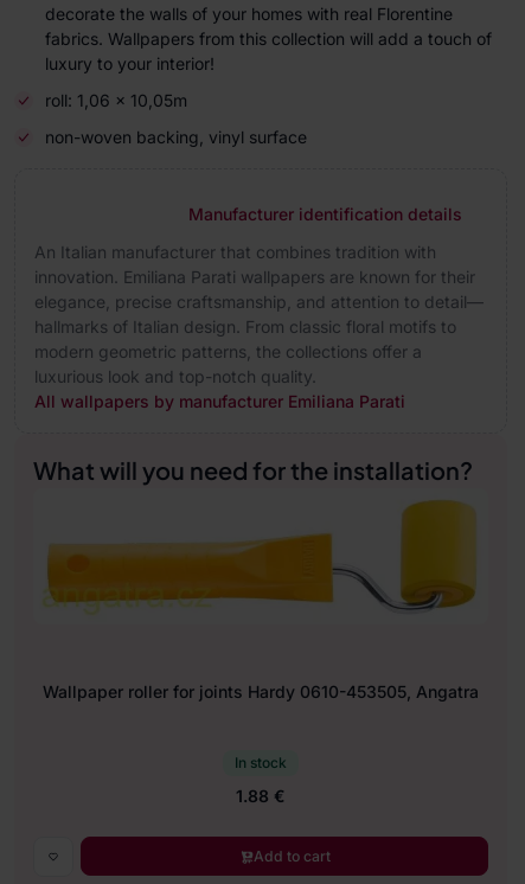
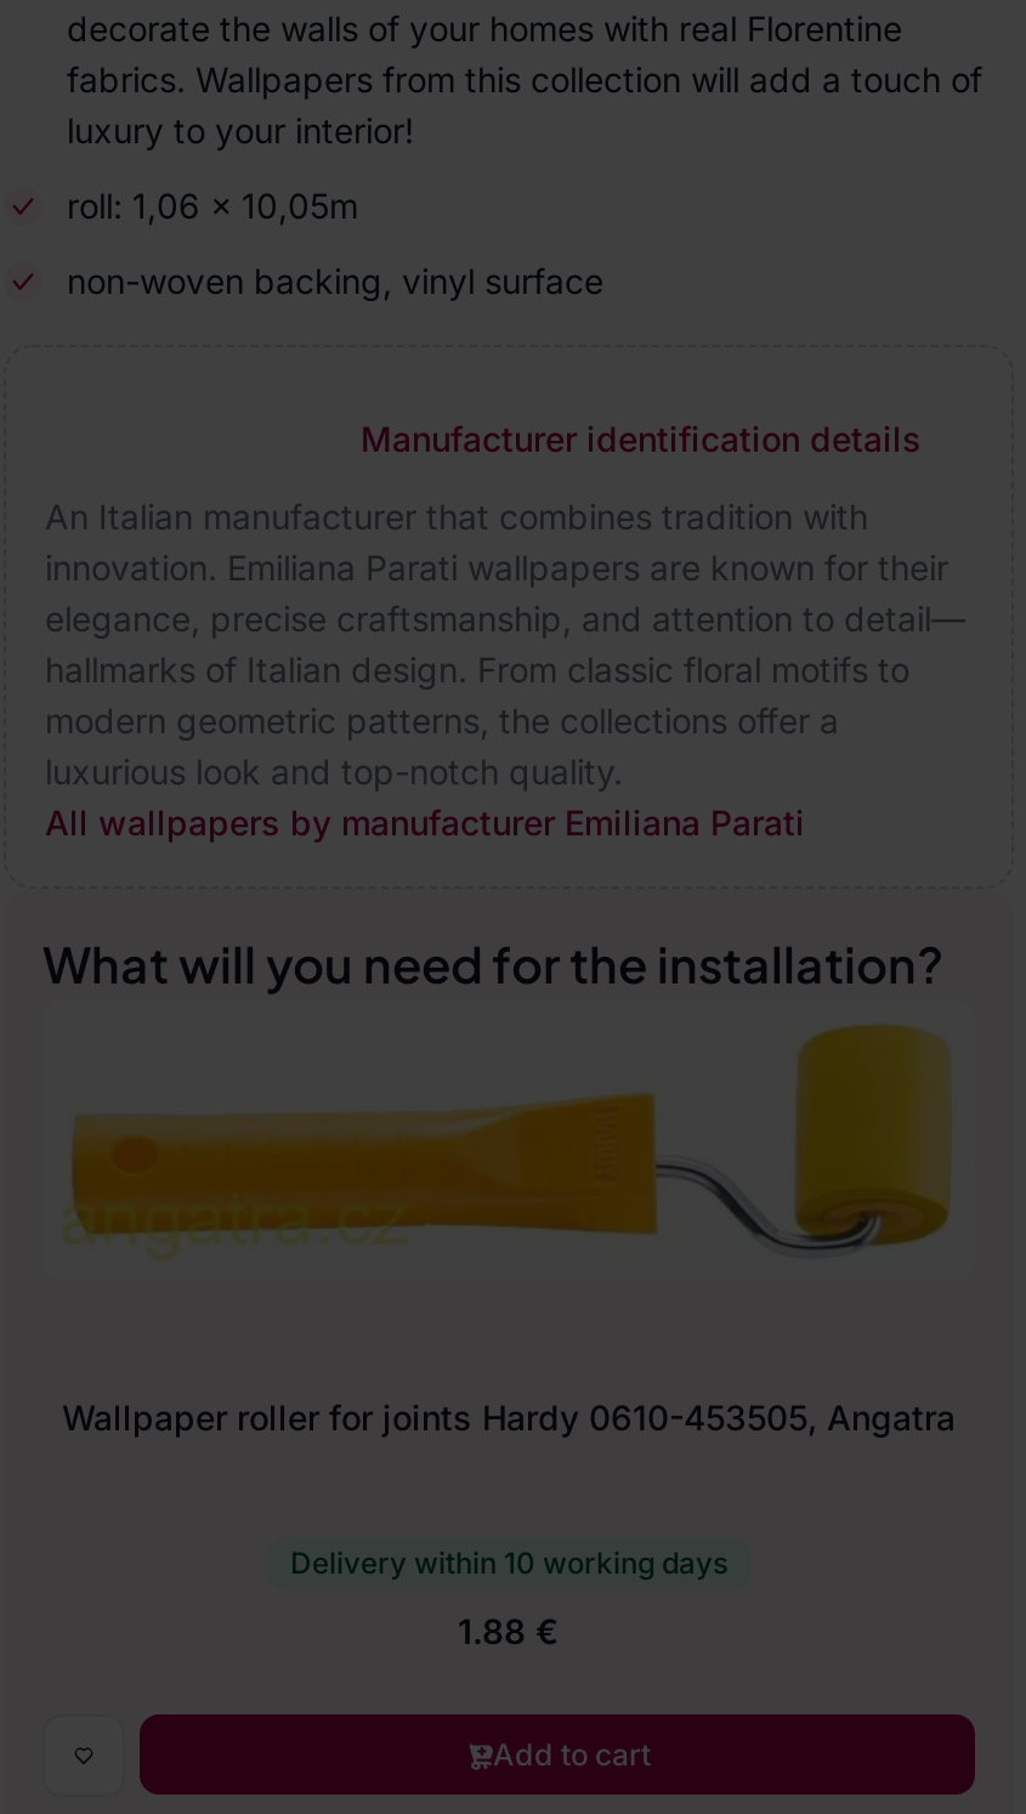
- In stock
+ Delivery within 10 working days
